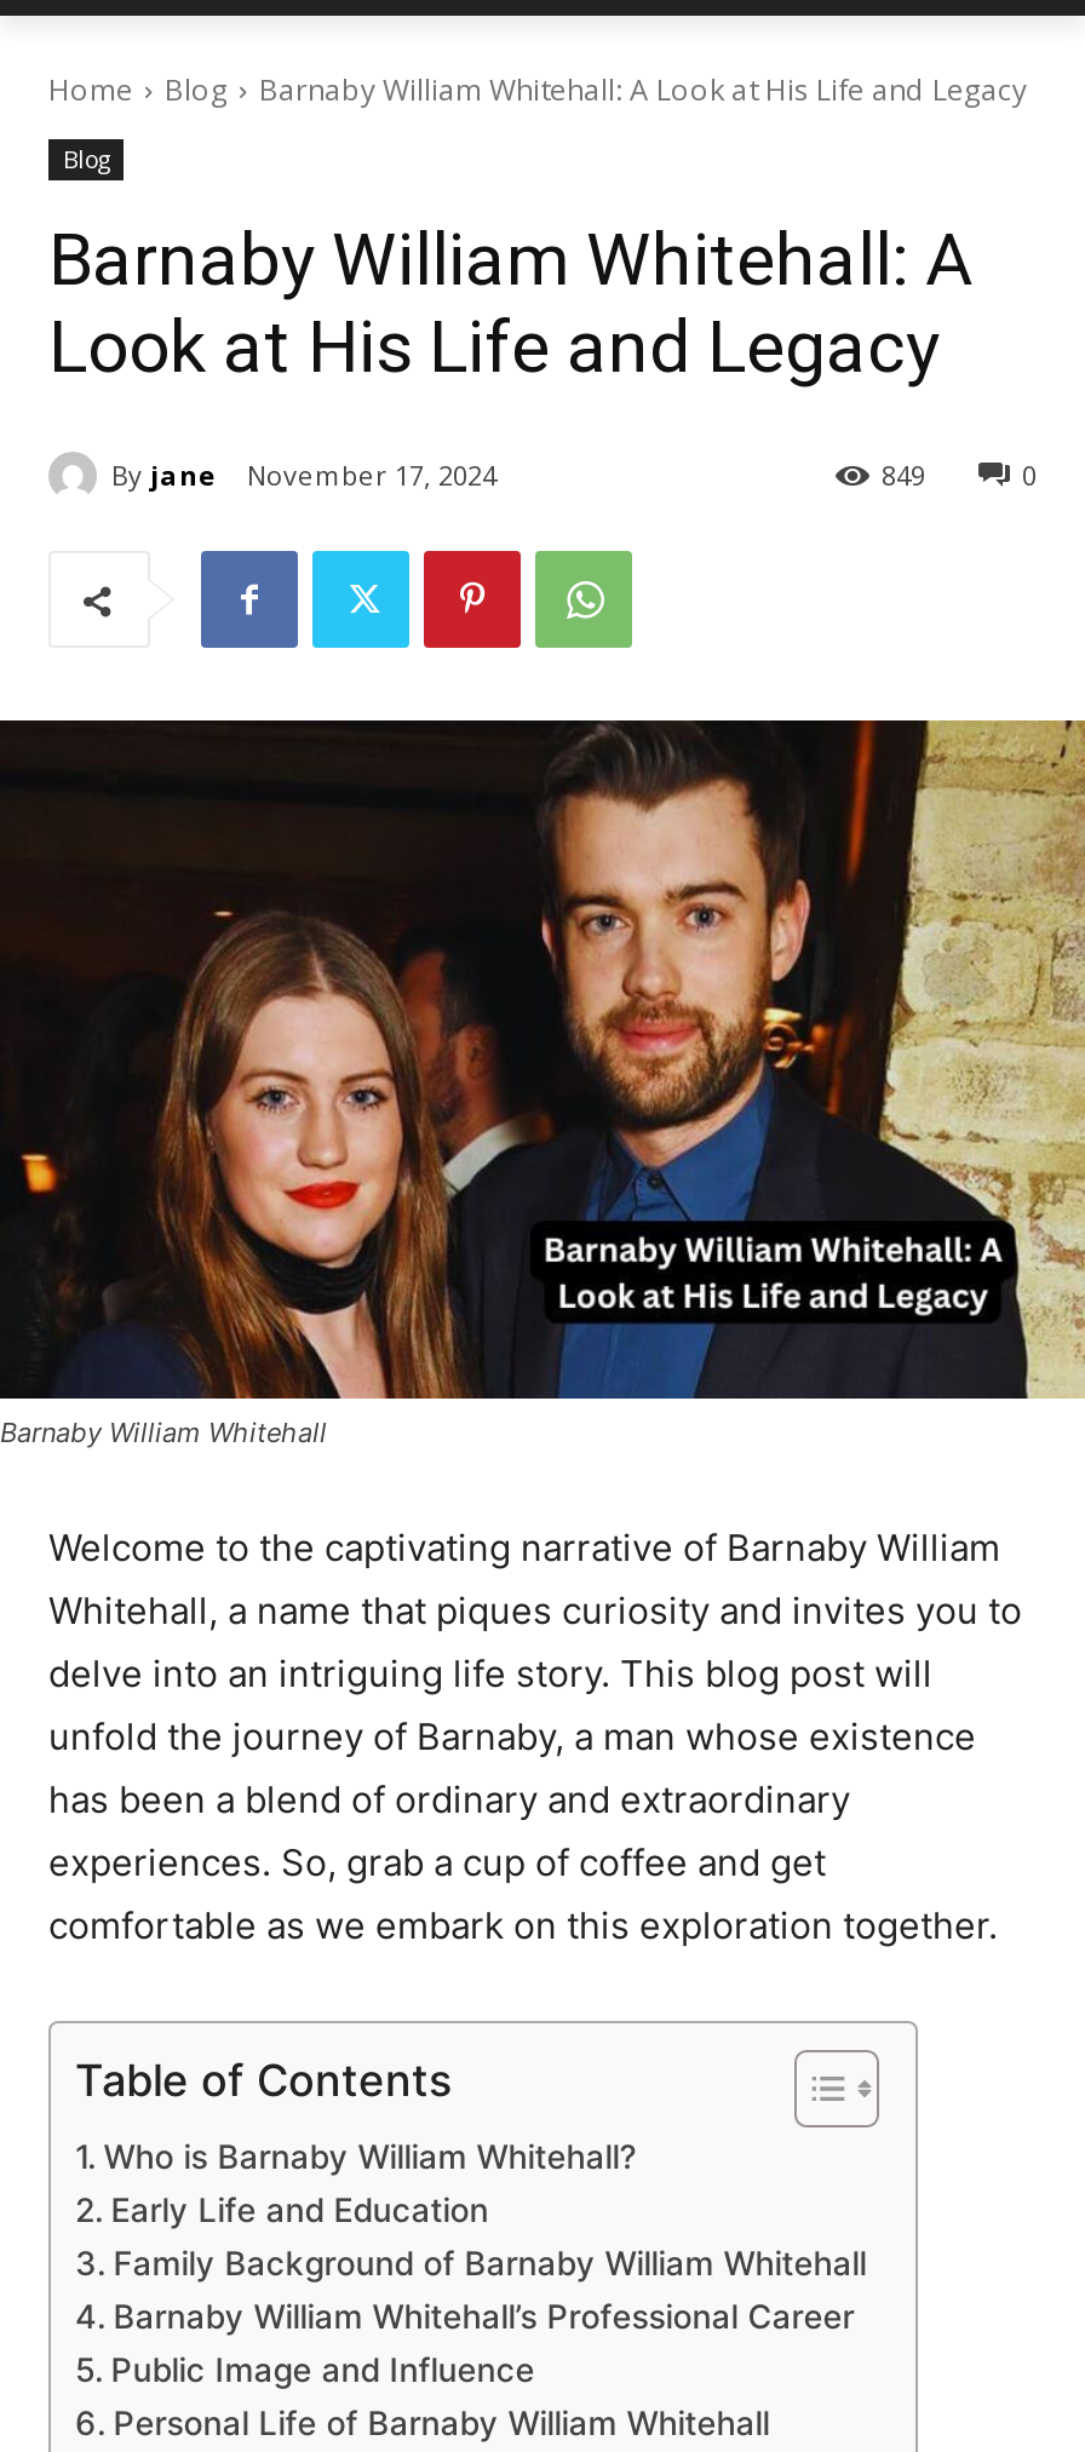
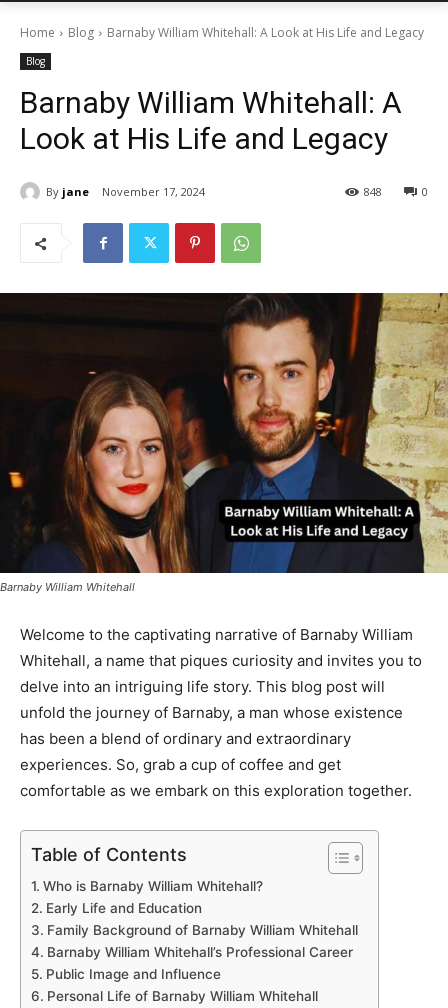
- 849
+ 848
